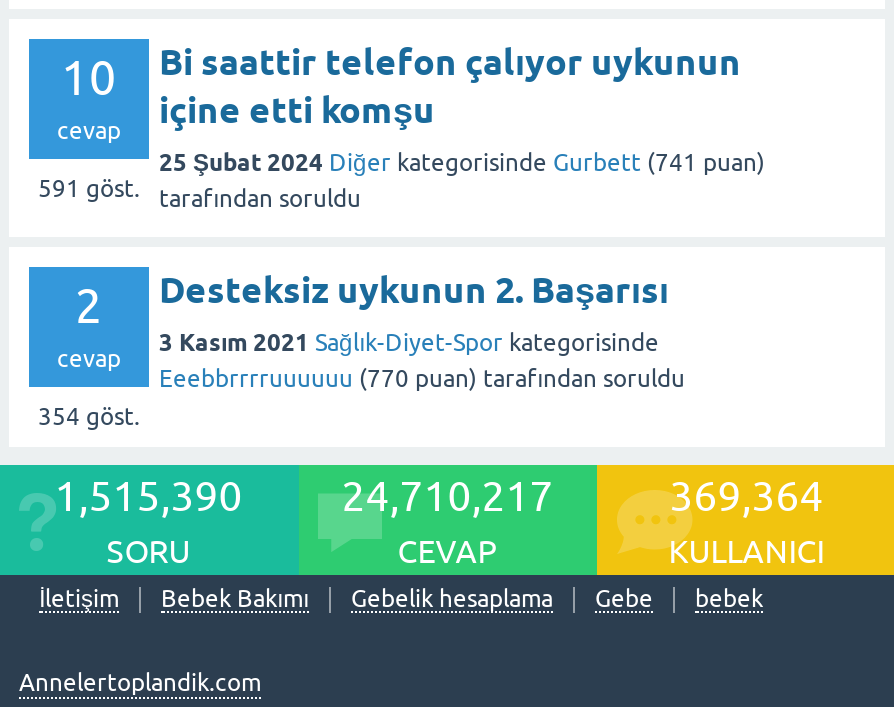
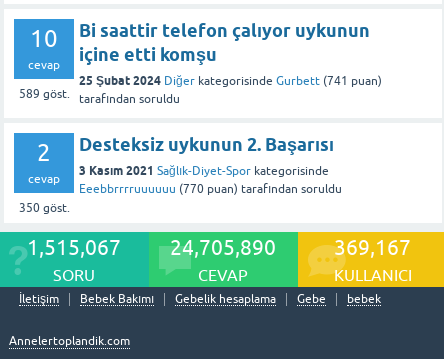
- 591 göst. tarafından soruldu
+ 589 göst. tarafından soruldu

- 354 göst.
+ 350 göst.

- 1,515,390
+ 1,515,067

- 24,710,217
+ 24,705,890

- 369,364
+ 369,167
